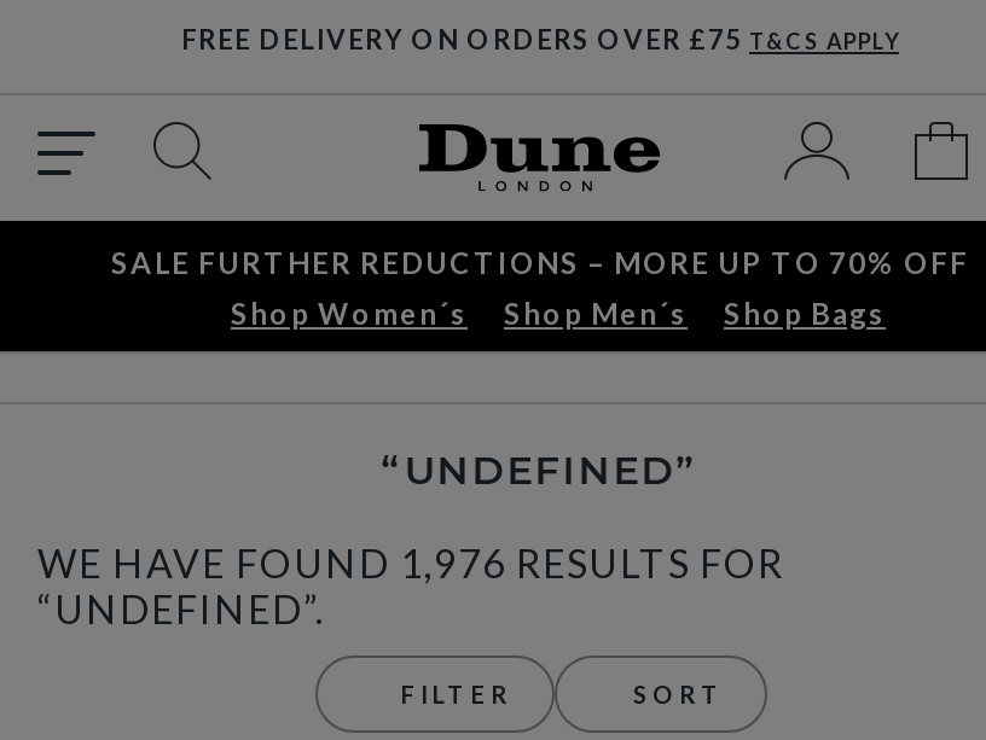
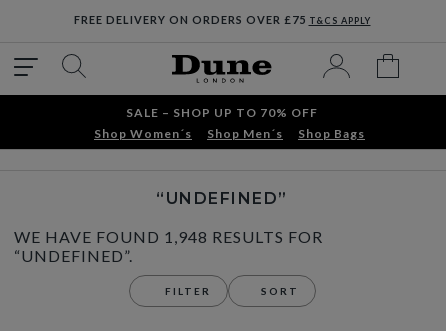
- SALE FURTHER REDUCTIONS – MORE UP TO 70% OFF
+ SALE – SHOP UP TO 70% OFF

- WE HAVE FOUND 1,976 RESULTS FOR
+ WE HAVE FOUND 1,948 RESULTS FOR
